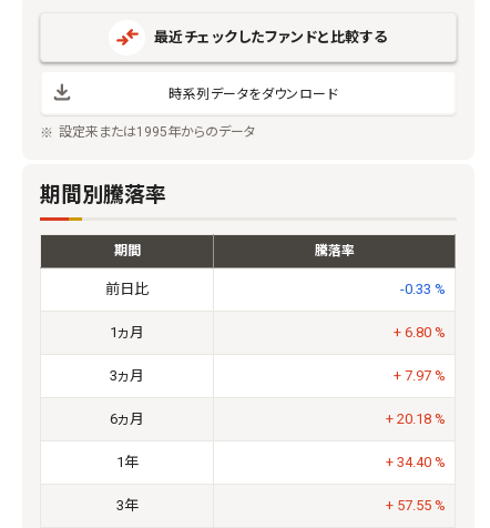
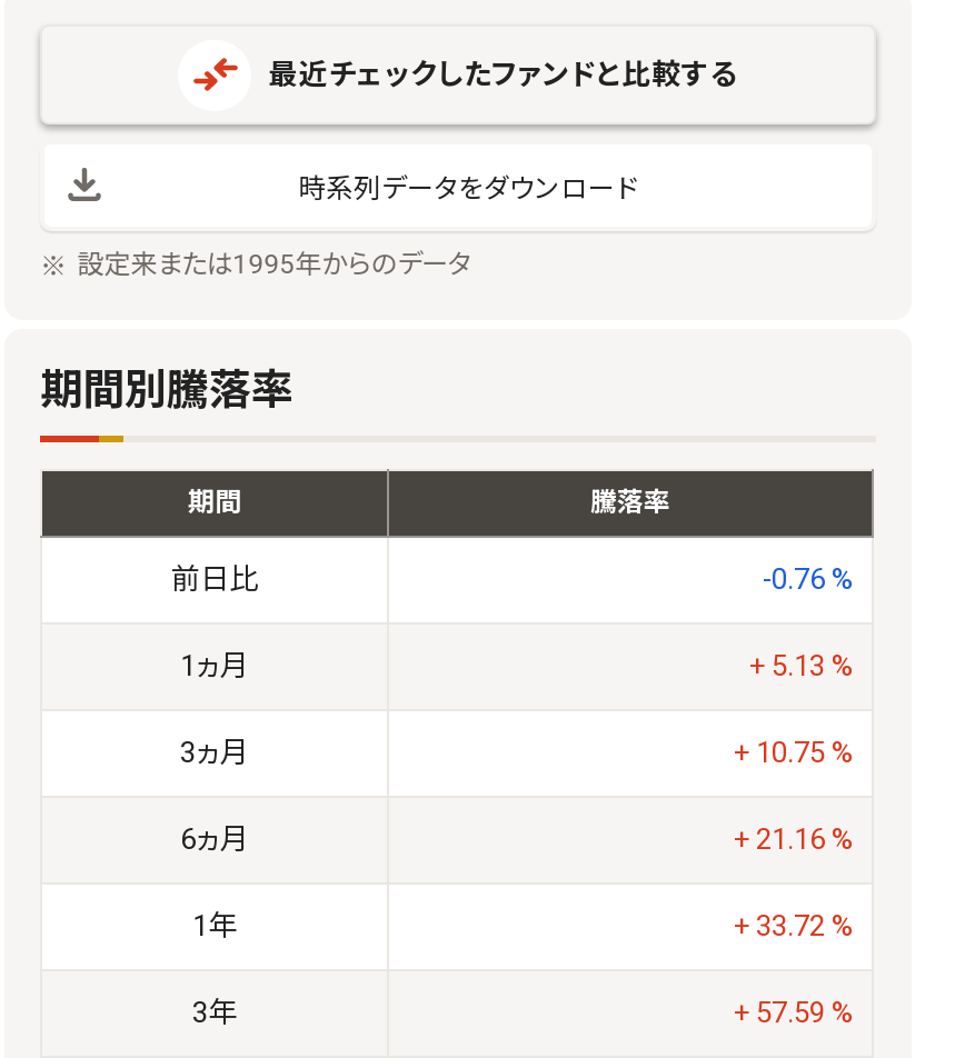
- -0.33 %
+ -0.76 %

- + 6.80 %
+ + 5.13 %

- + 7.97 %
+ + 10.75 %

- + 20.18 %
+ + 21.16 %

- + 34.40 %
+ + 33.72 %

- + 57.55 %
+ + 57.59 %
